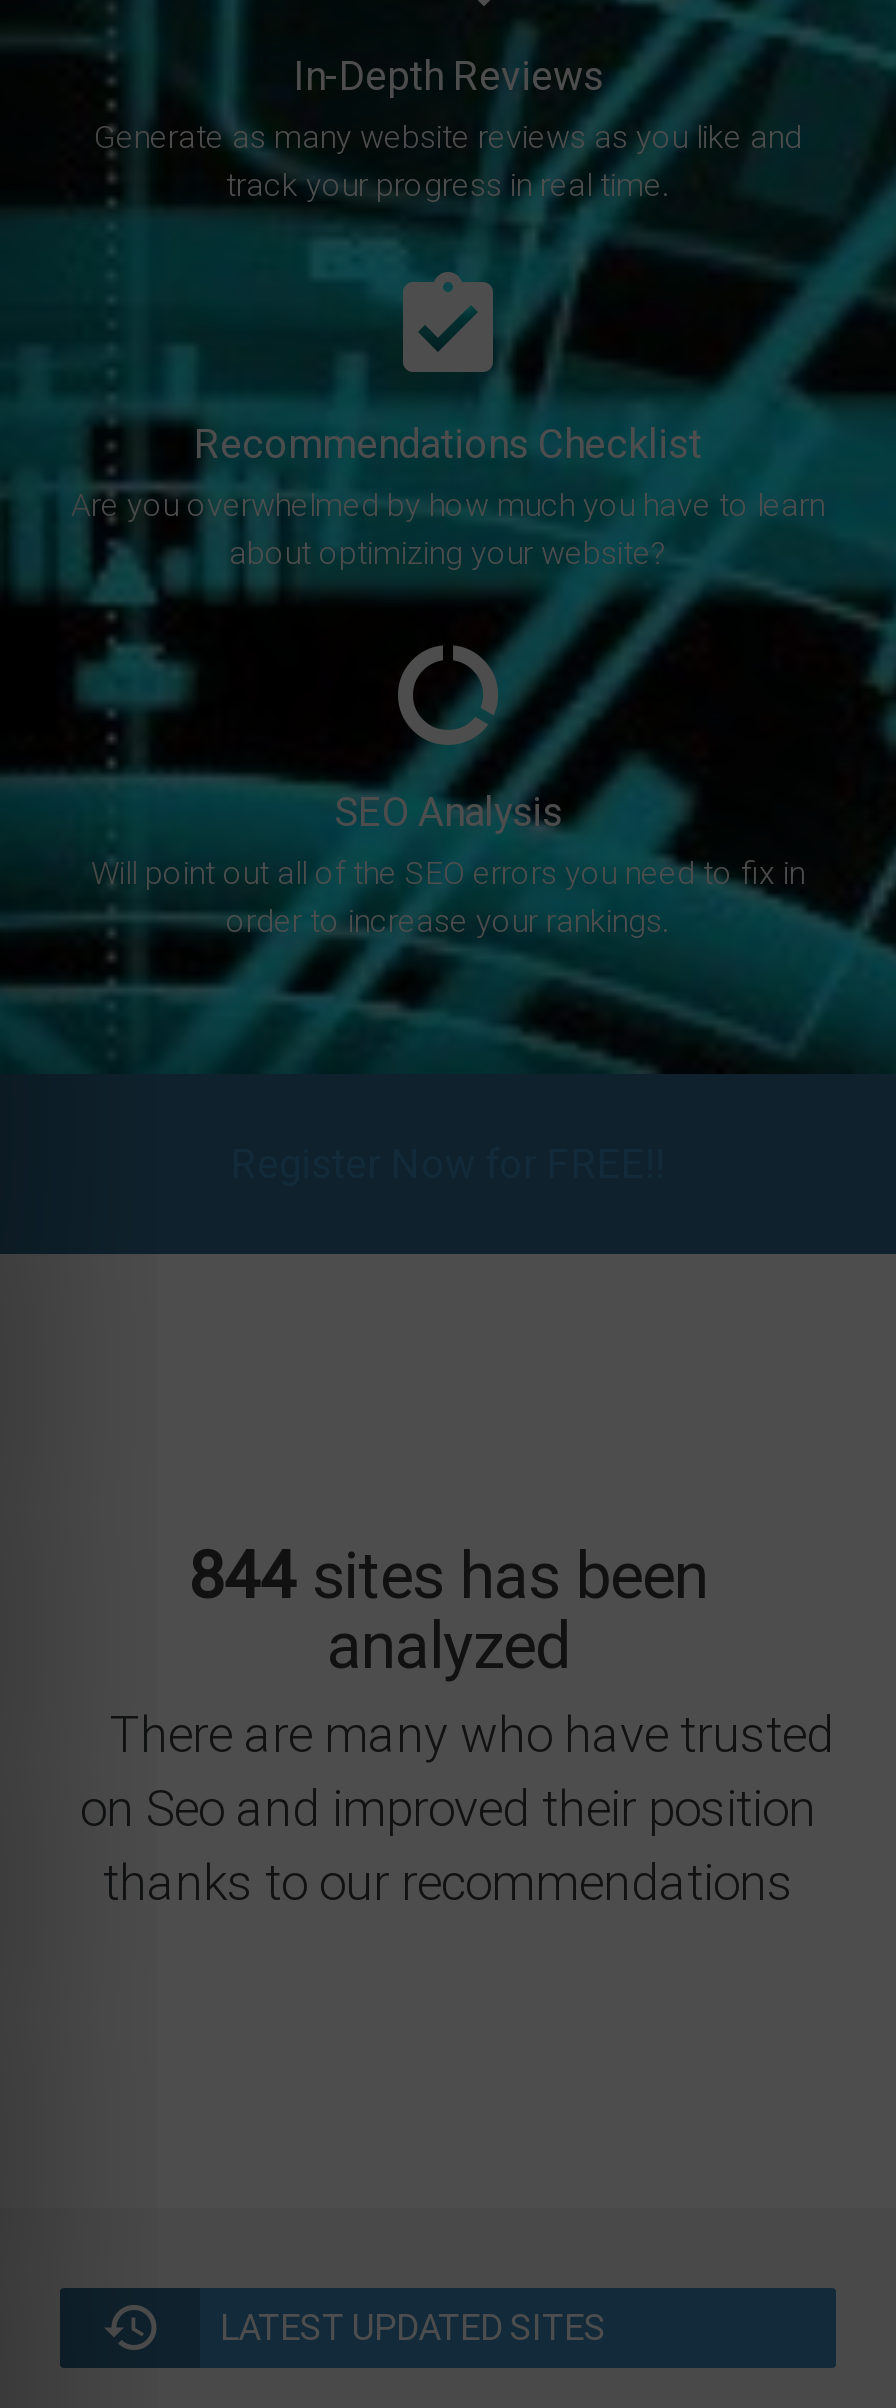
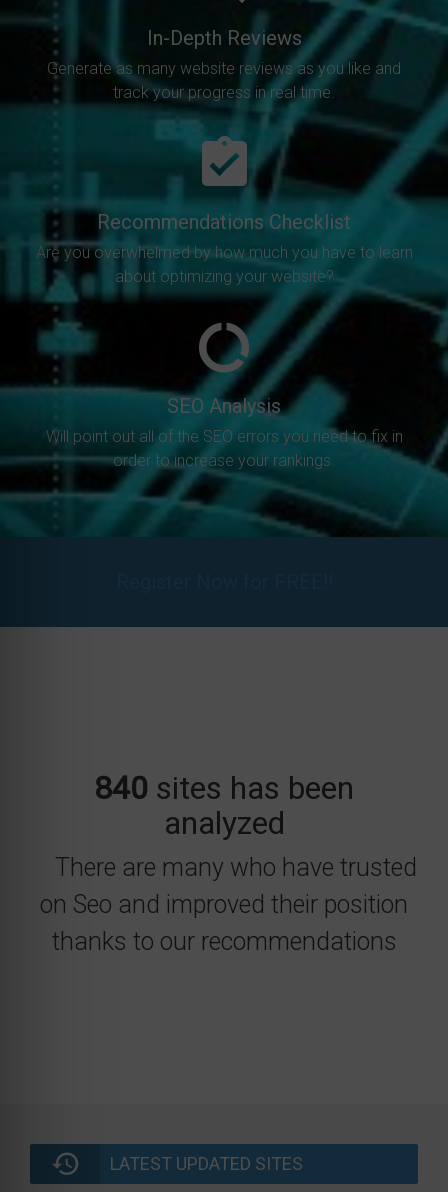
- 844 sites has been
+ 840 sites has been
